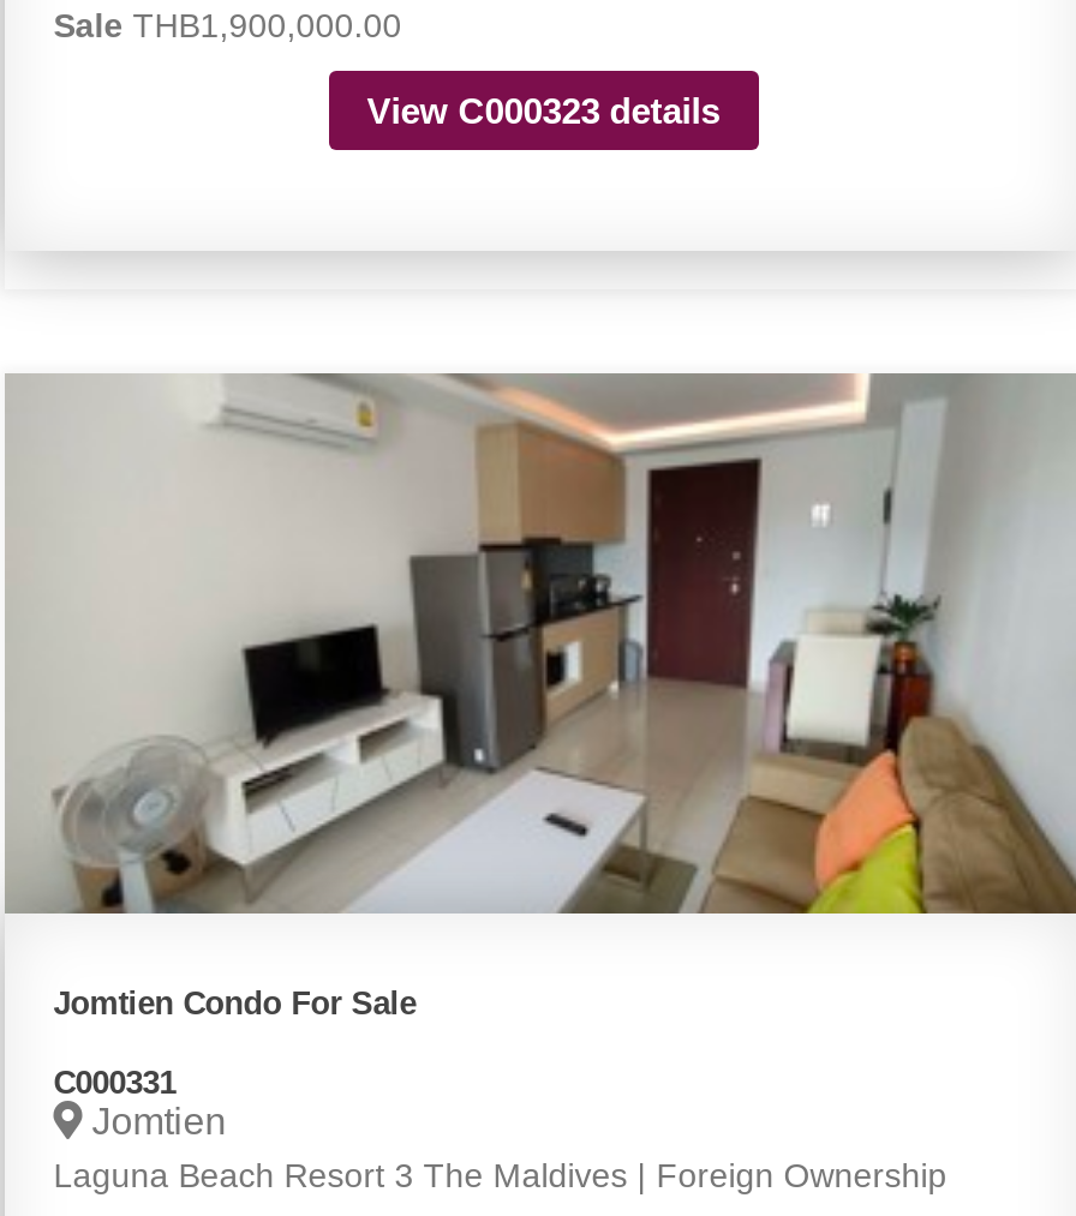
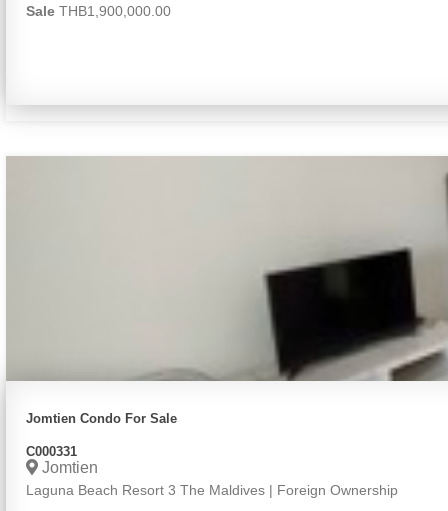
- View C000323 details

- [image]
+ [image]
